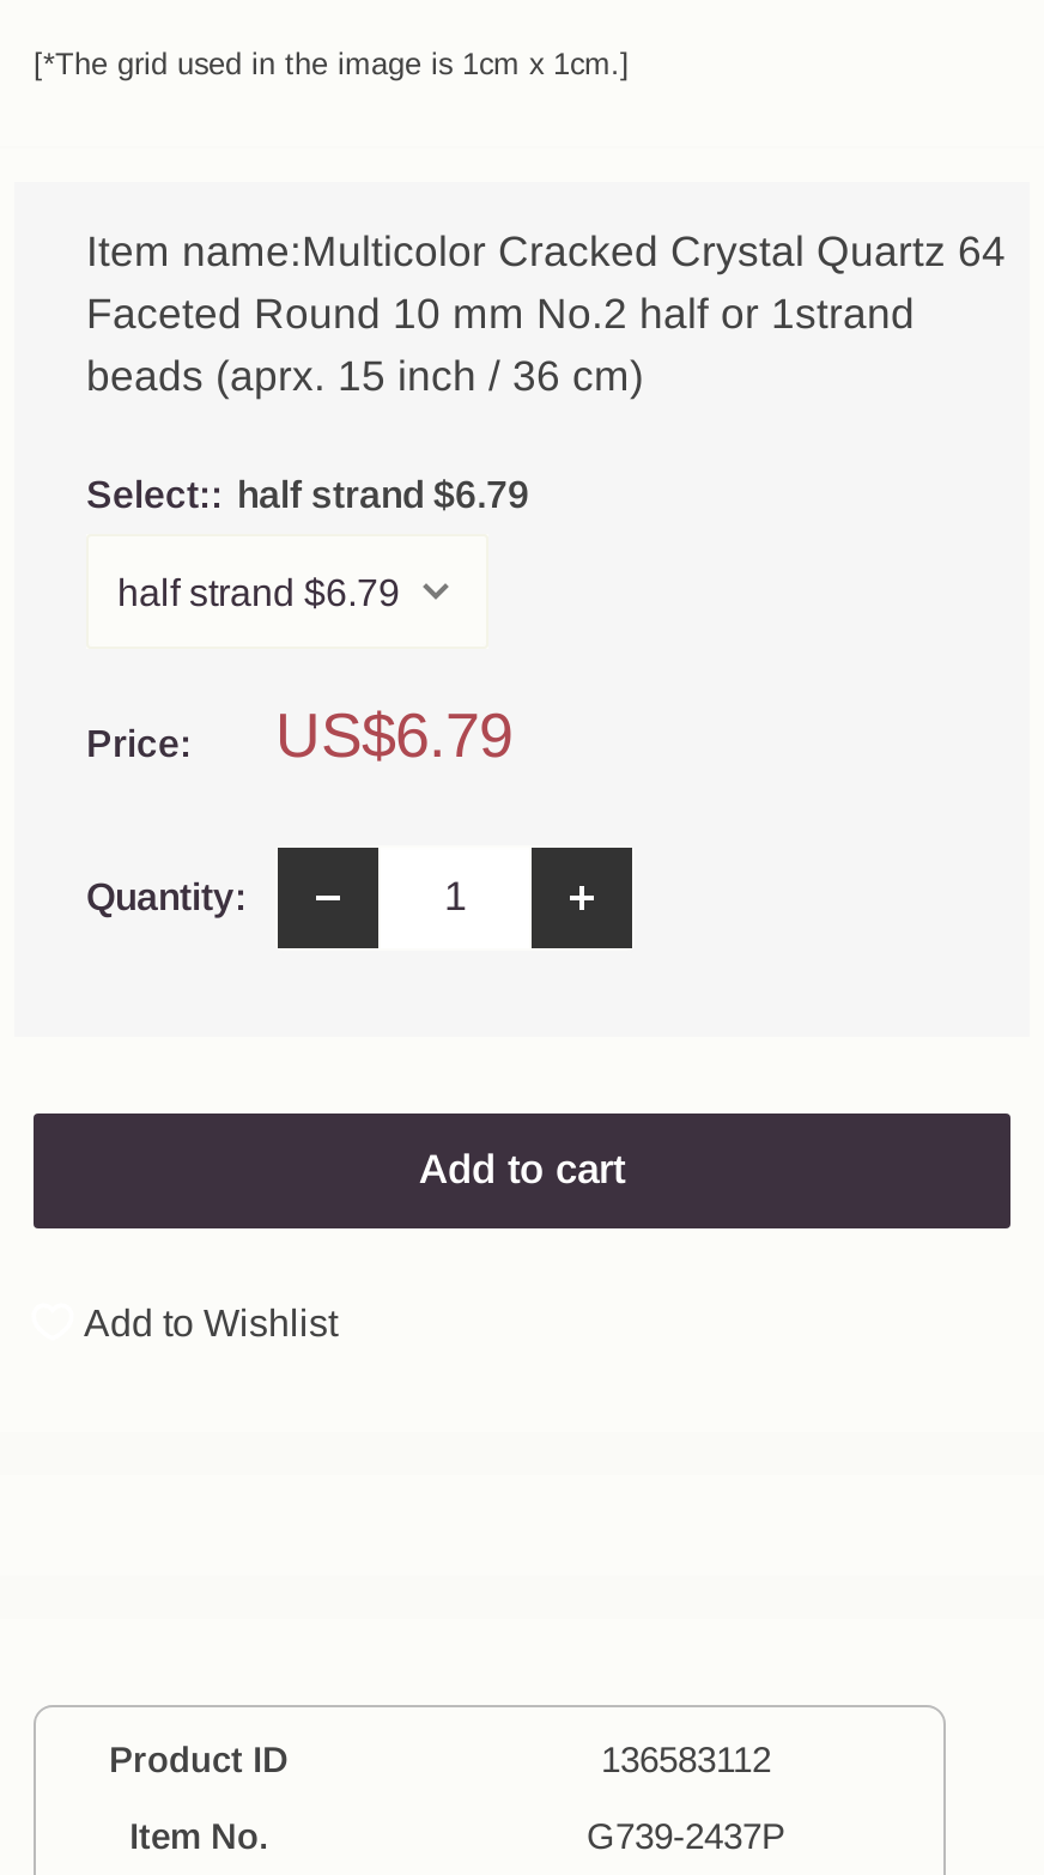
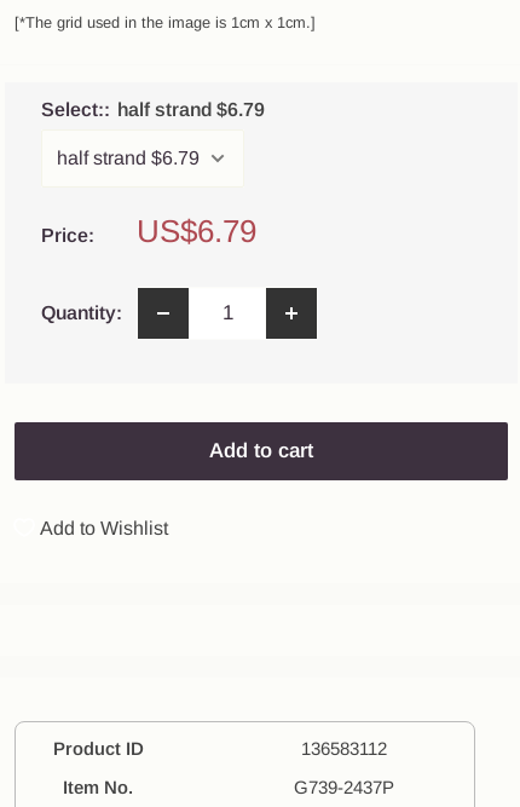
- Item name:Multicolor Cracked Crystal Quartz 64
- Faceted Round 10 mm No.2 half or 1strand
- beads (aprx. 15 inch / 36 cm)
